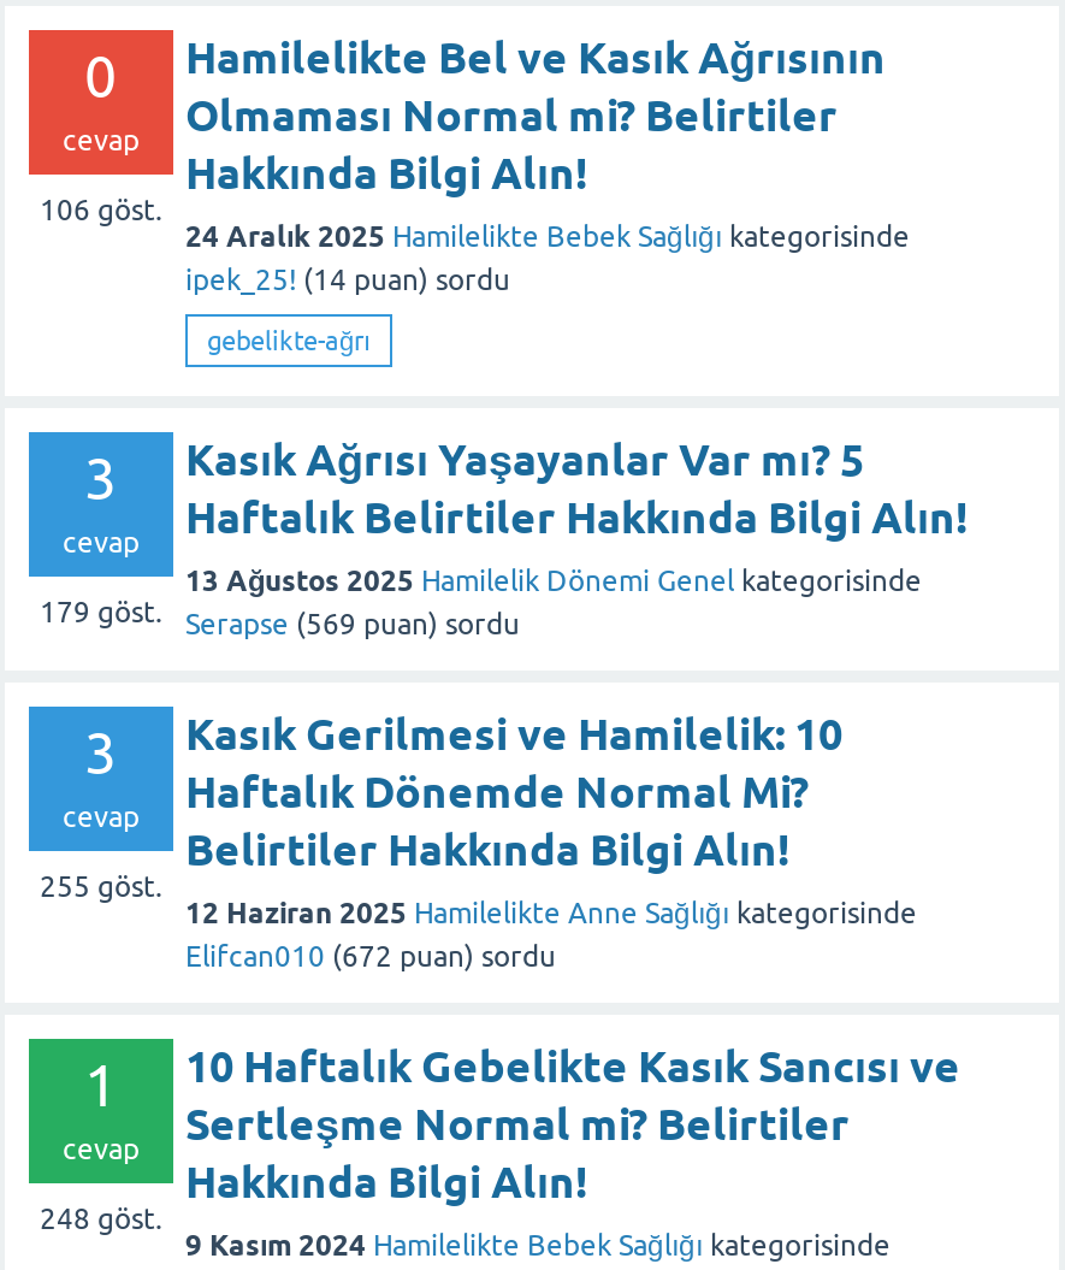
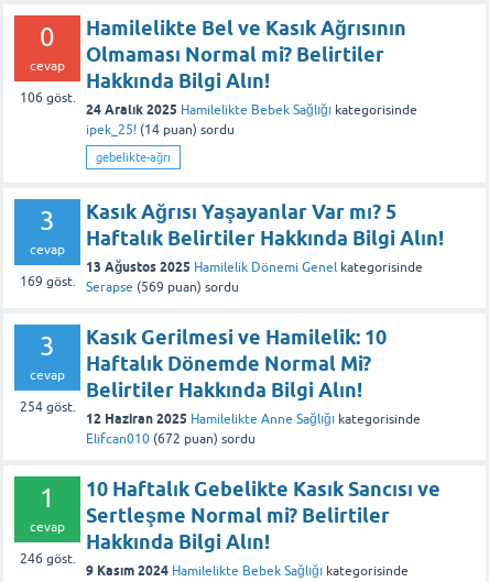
- 179 göst. Serapse (569 puan) sordu
+ 169 göst. Serapse (569 puan) sordu

- 255 göst.
+ 254 göst.

- 248 göst.
+ 246 göst.
